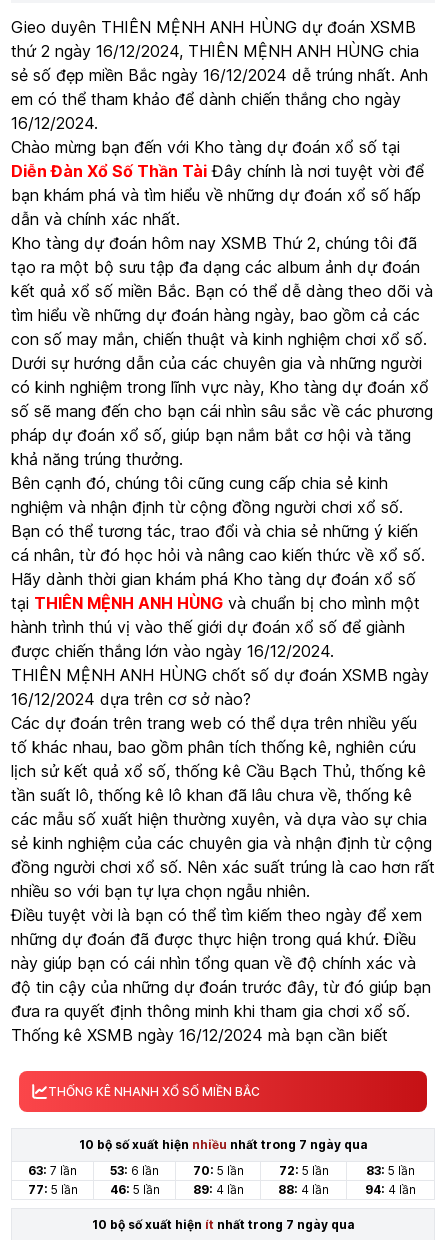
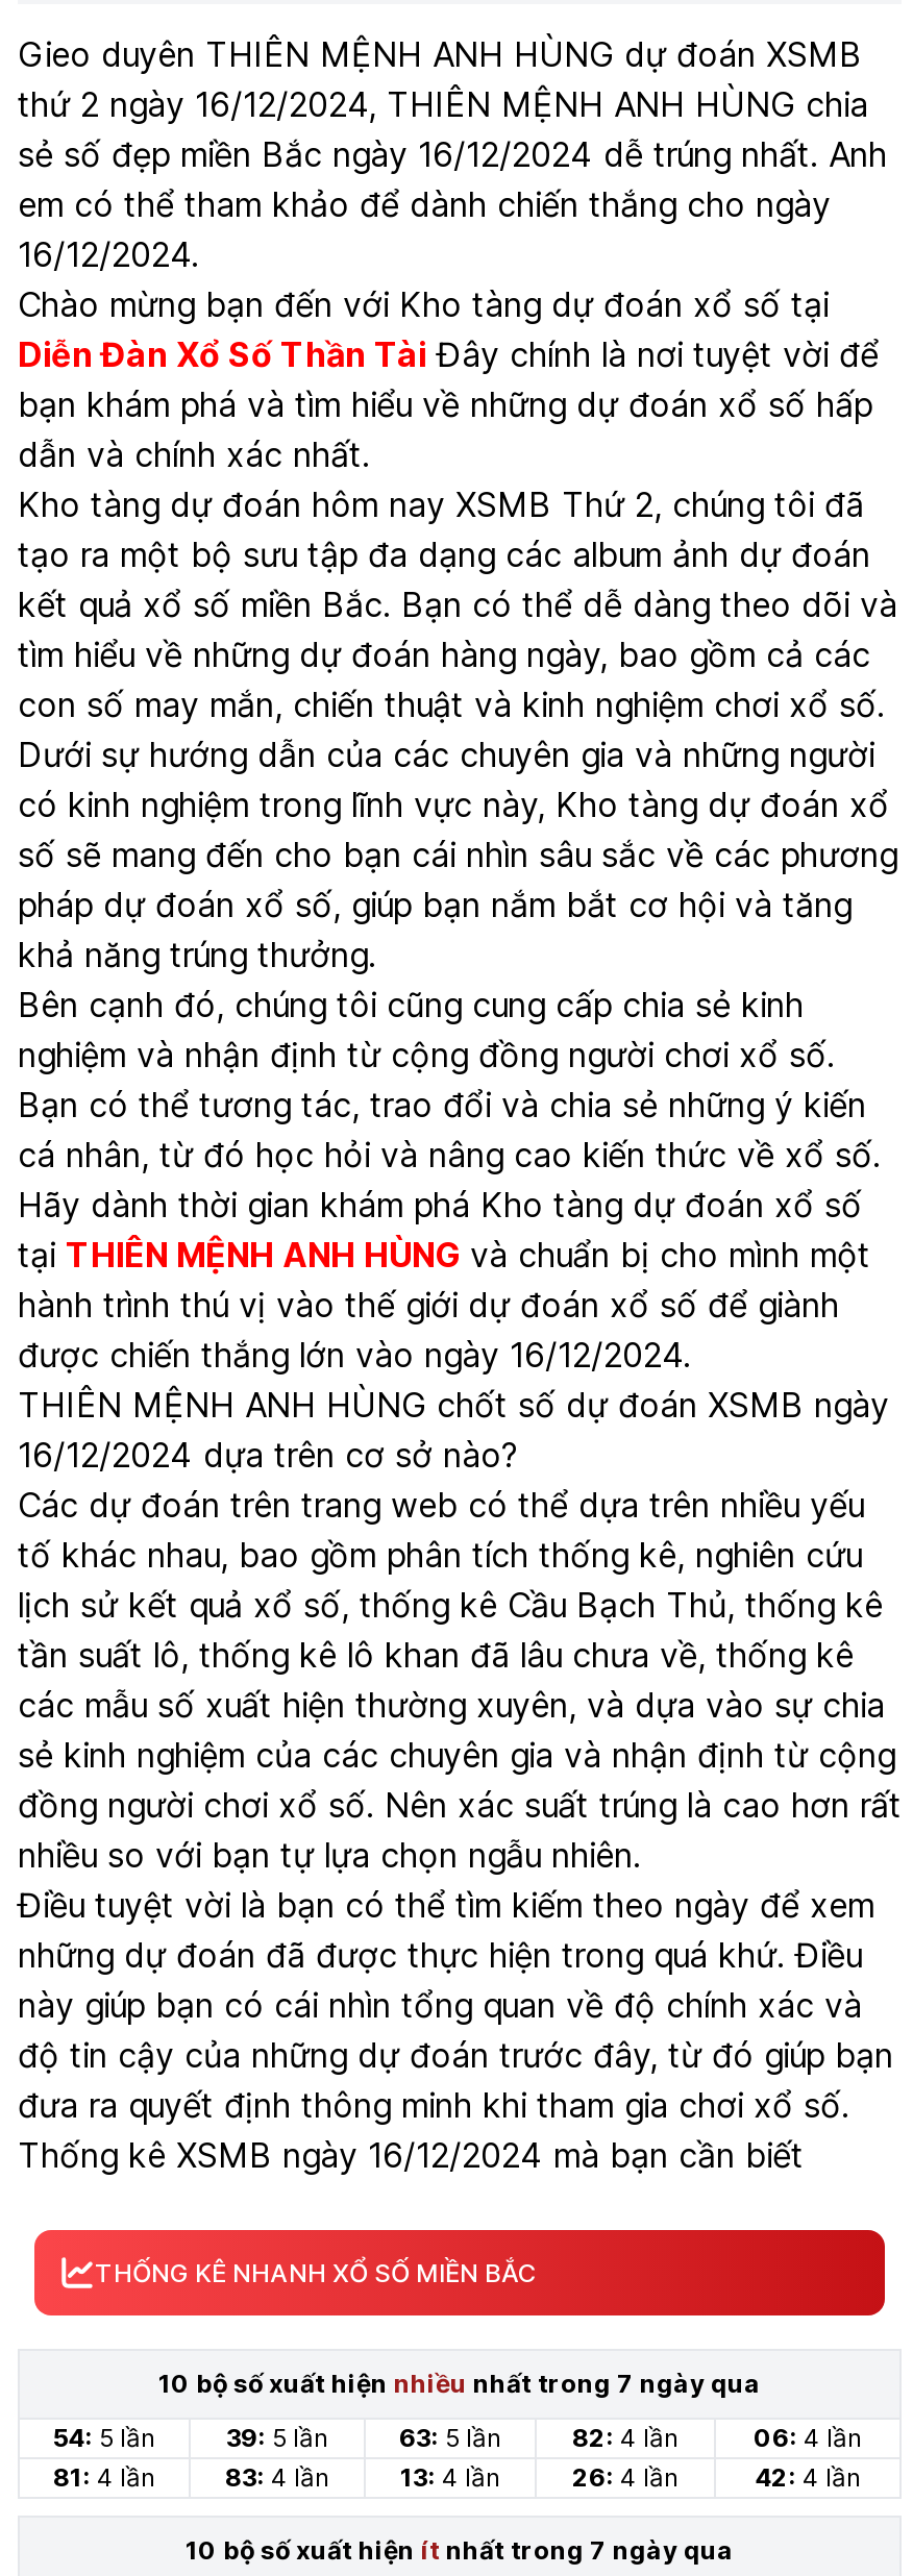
- 63: 7 lần
+ 54: 5 lần

- 53: 6 lần
+ 39: 5 lần

- 70: 5 lần
+ 63: 5 lần

- 72: 5 lần
+ 82: 4 lần

- 83: 5 lần
+ 06: 4 lần

- 77: 5 lần
+ 81: 4 lần

- 46: 5 lần
+ 83: 4 lần

- 89: 4 lần
+ 13: 4 lần

- 88: 4 lần
+ 26: 4 lần

- 94: 4 lần
+ 42: 4 lần
